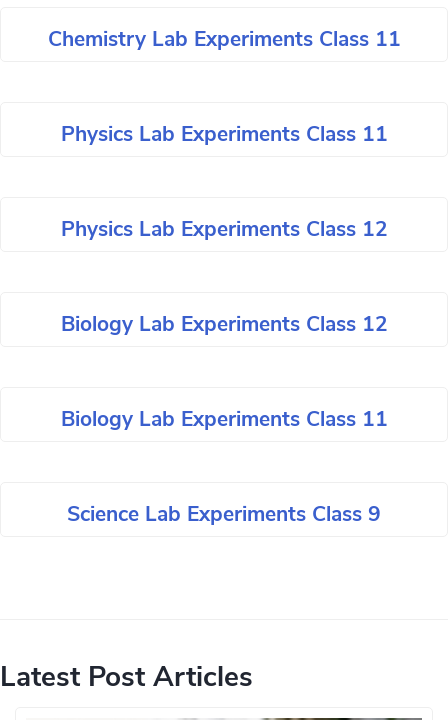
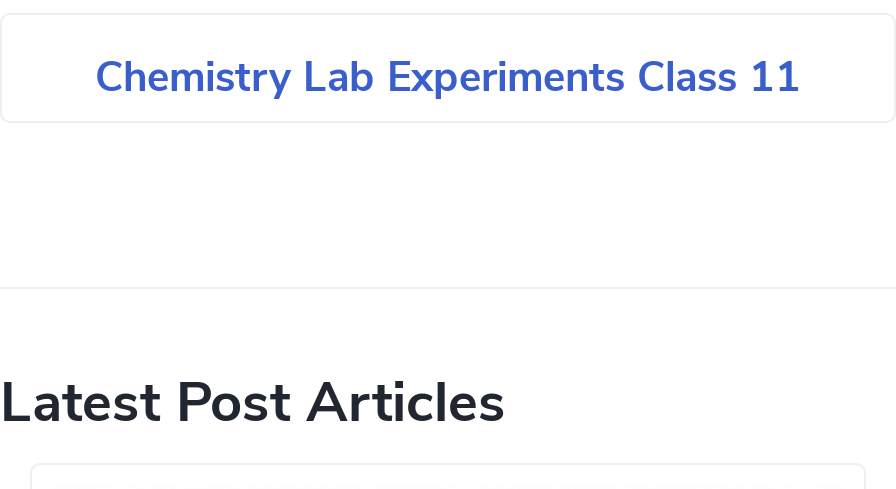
- Physics Lab Experiments Class 11
- Physics Lab Experiments Class 12
- Biology Lab Experiments Class 12
- Biology Lab Experiments Class 11
- Science Lab Experiments Class 9
